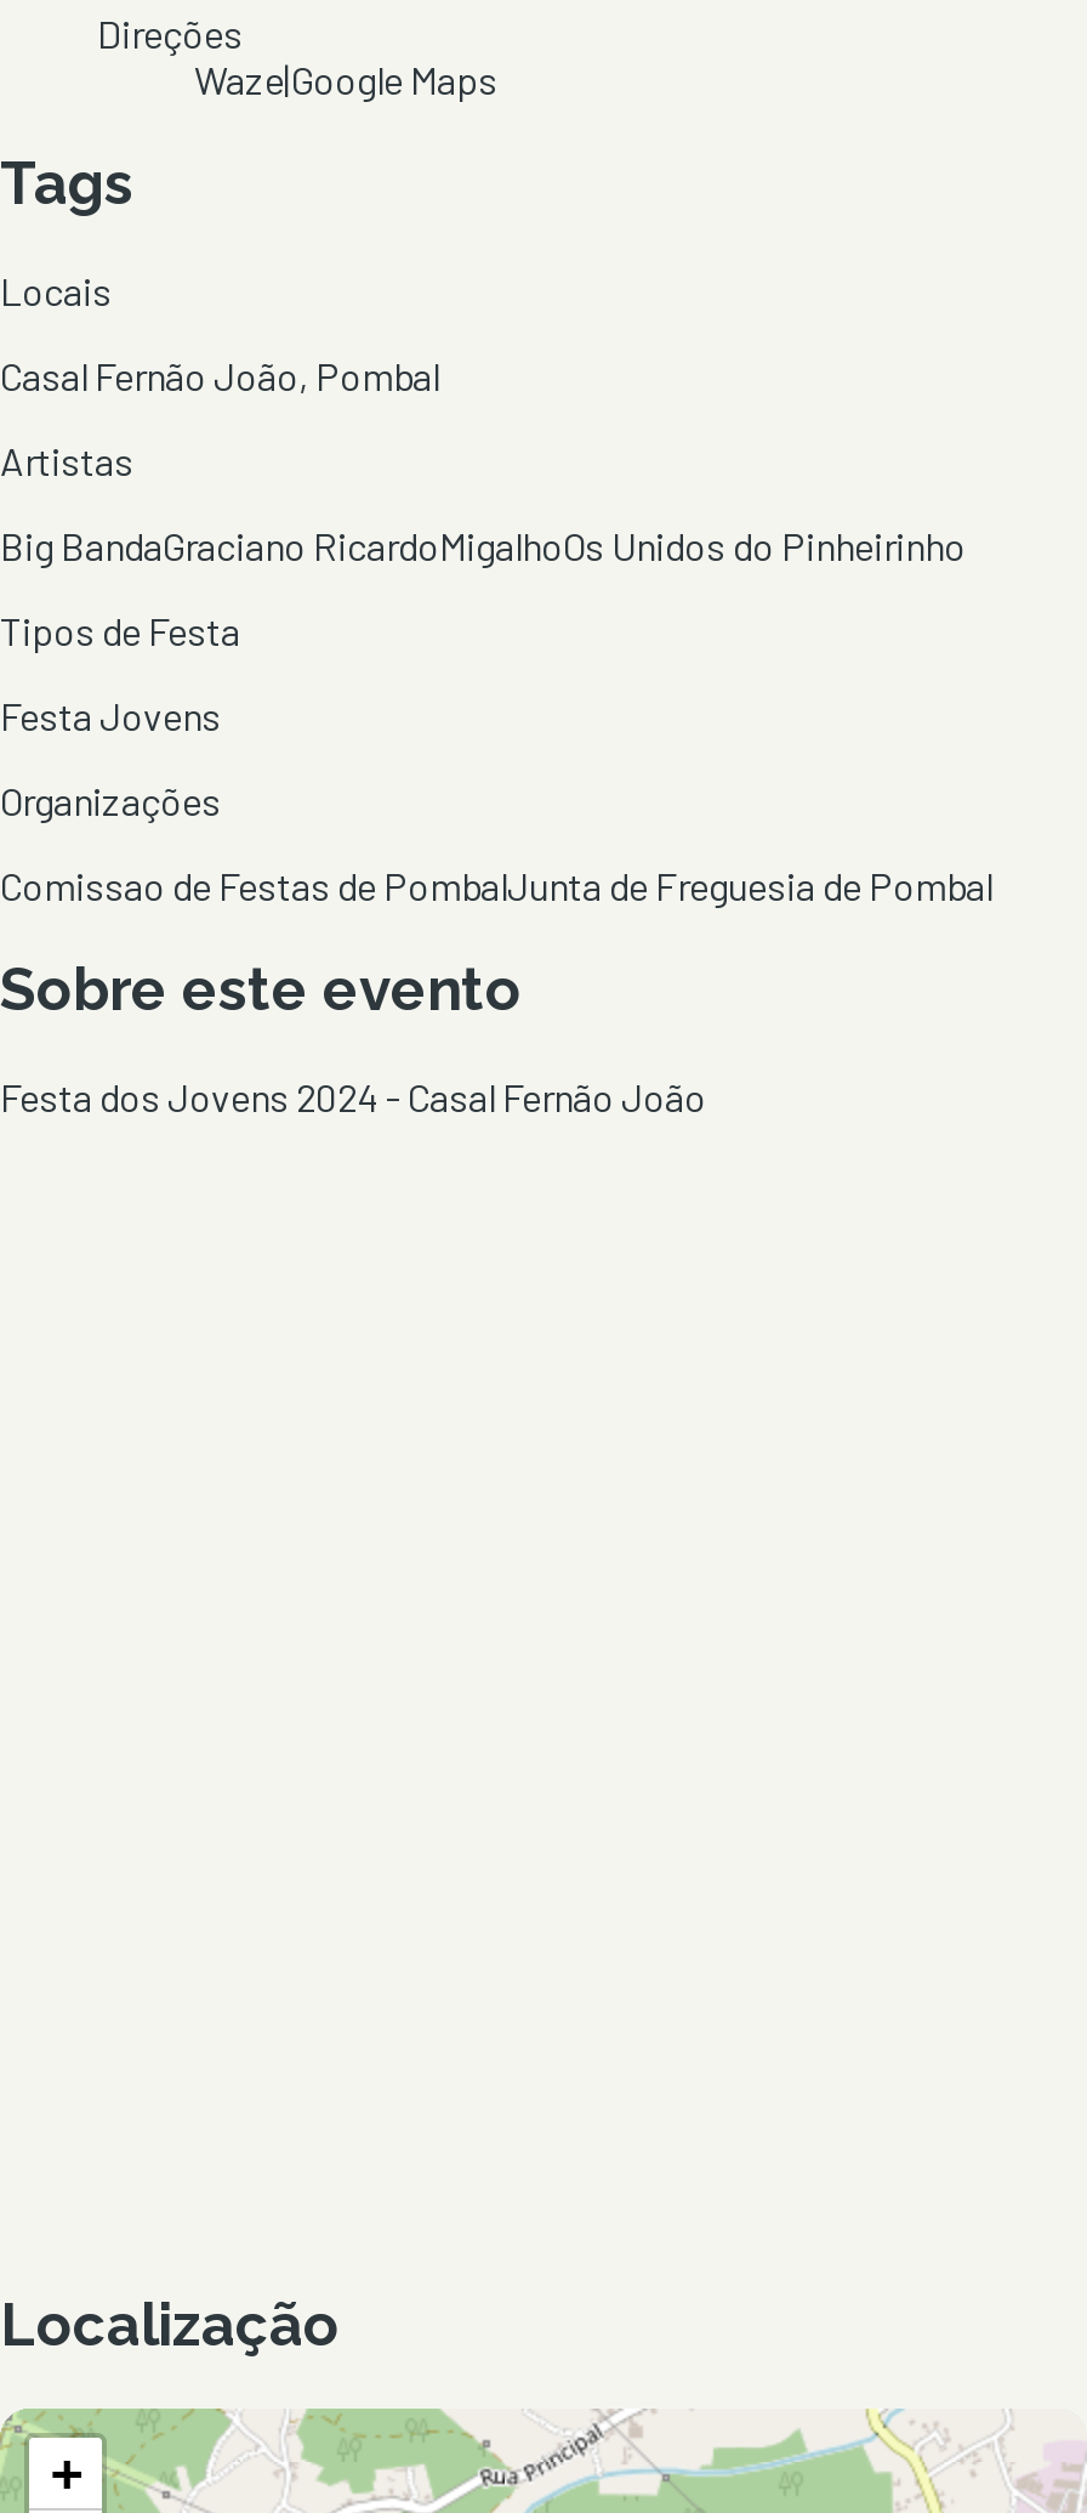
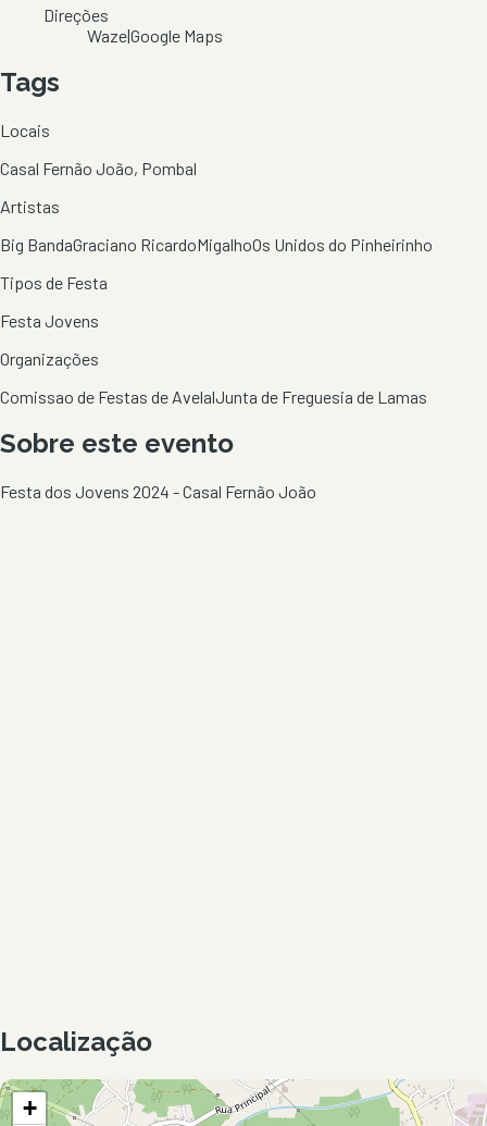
- Comissao de Festas de Pombal Junta de Freguesia de Pombal
+ Comissao de Festas de Avelal Junta de Freguesia de Lamas
